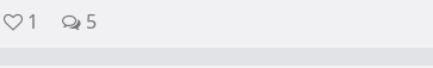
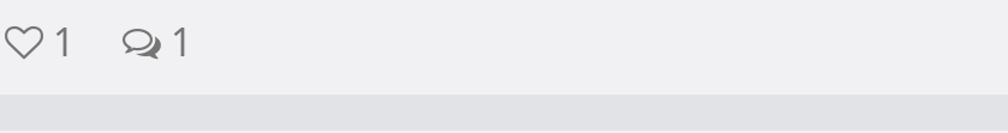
- 1 5
+ 1 1
